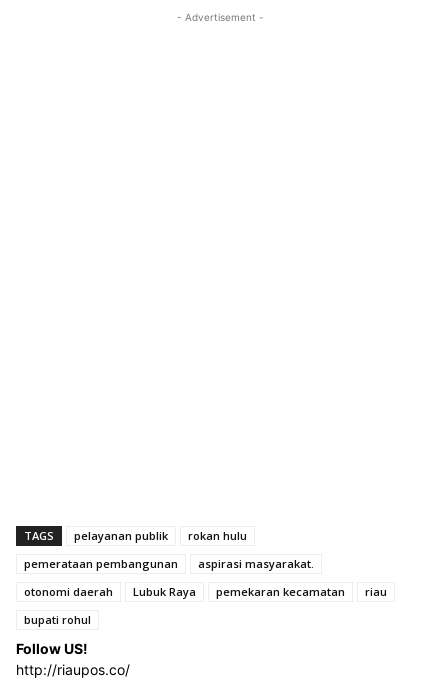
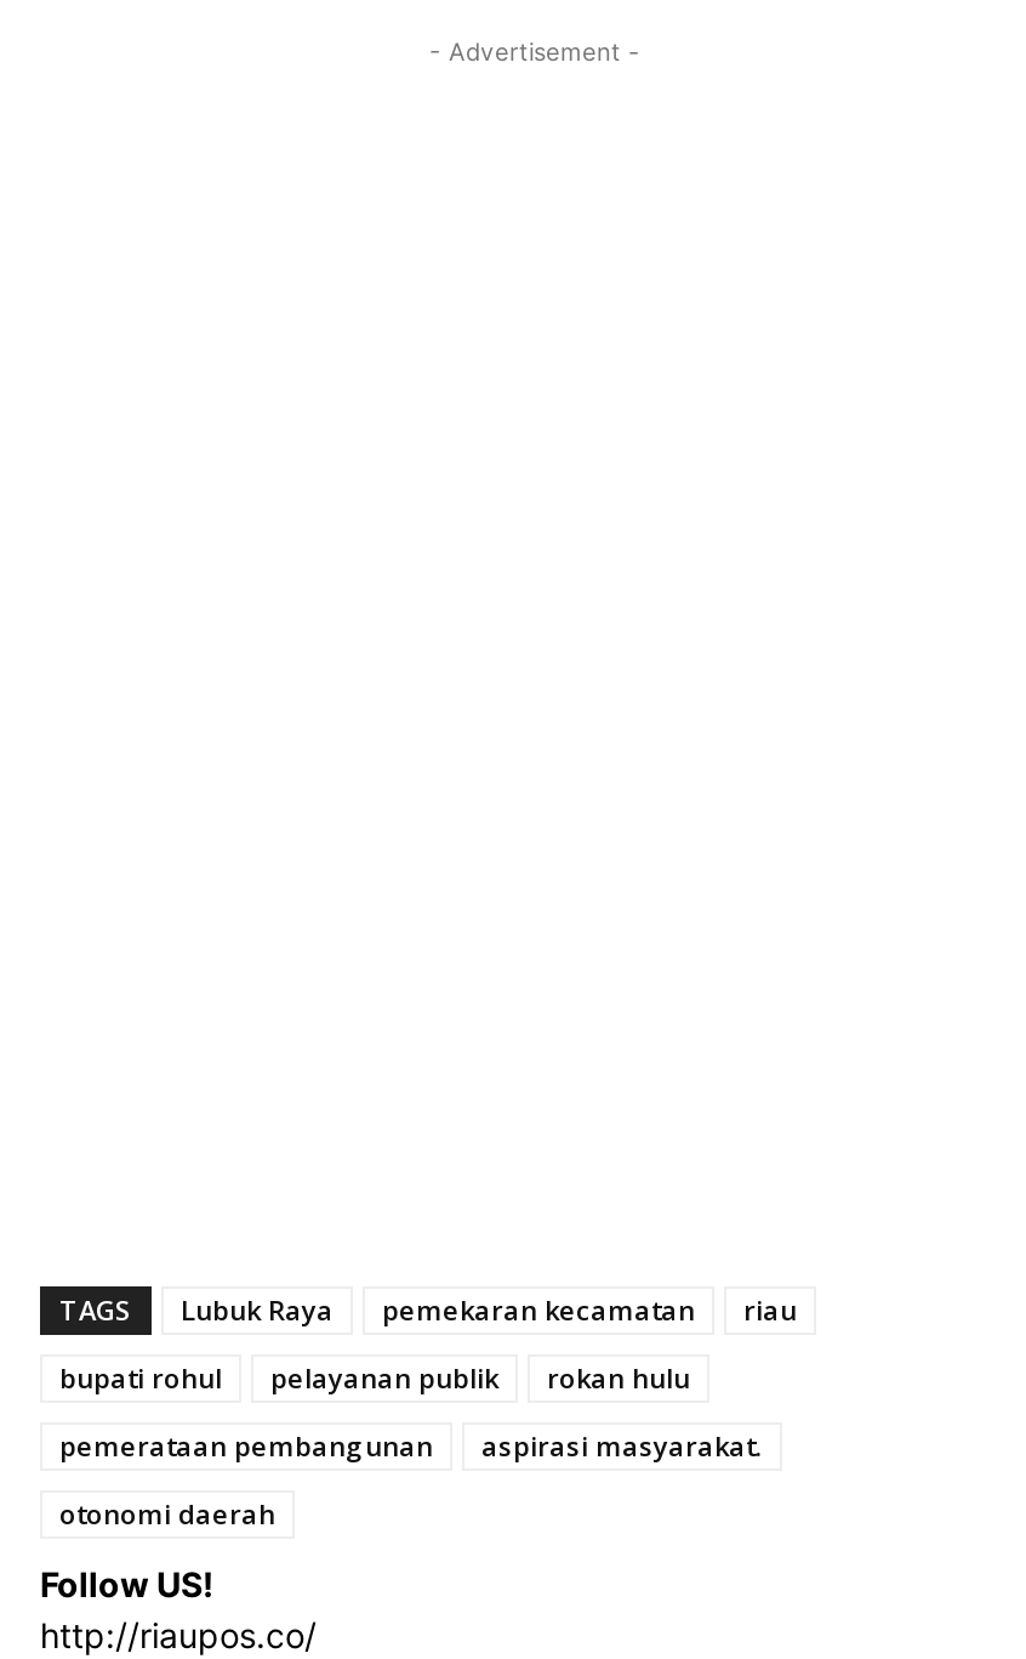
moved down: pelayanan publik | rokan hulu | pemerataan pembangunan | aspirasi masyarakat. | otonomi daerah

moved up: Lubuk Raya | pemekaran kecamatan | riau | bupati rohul
